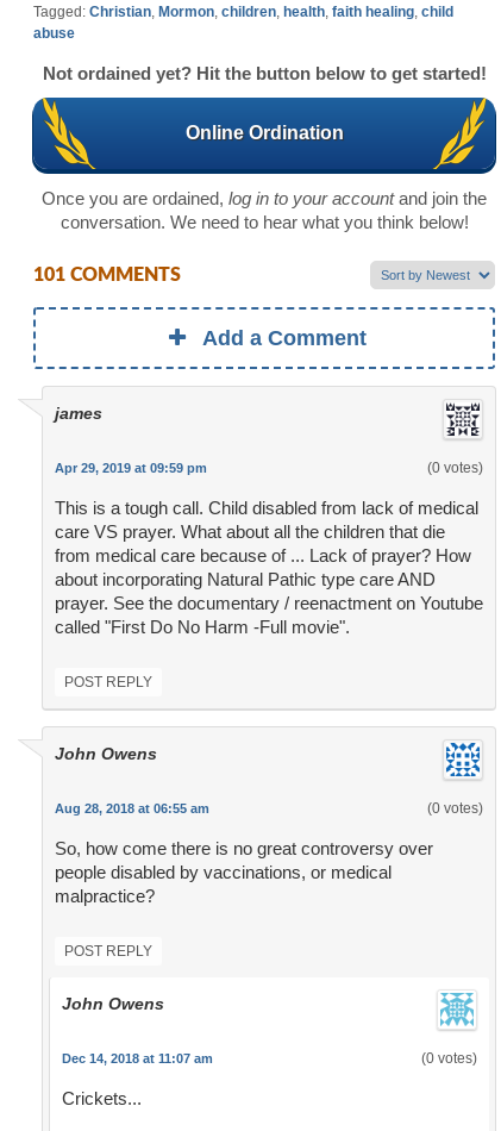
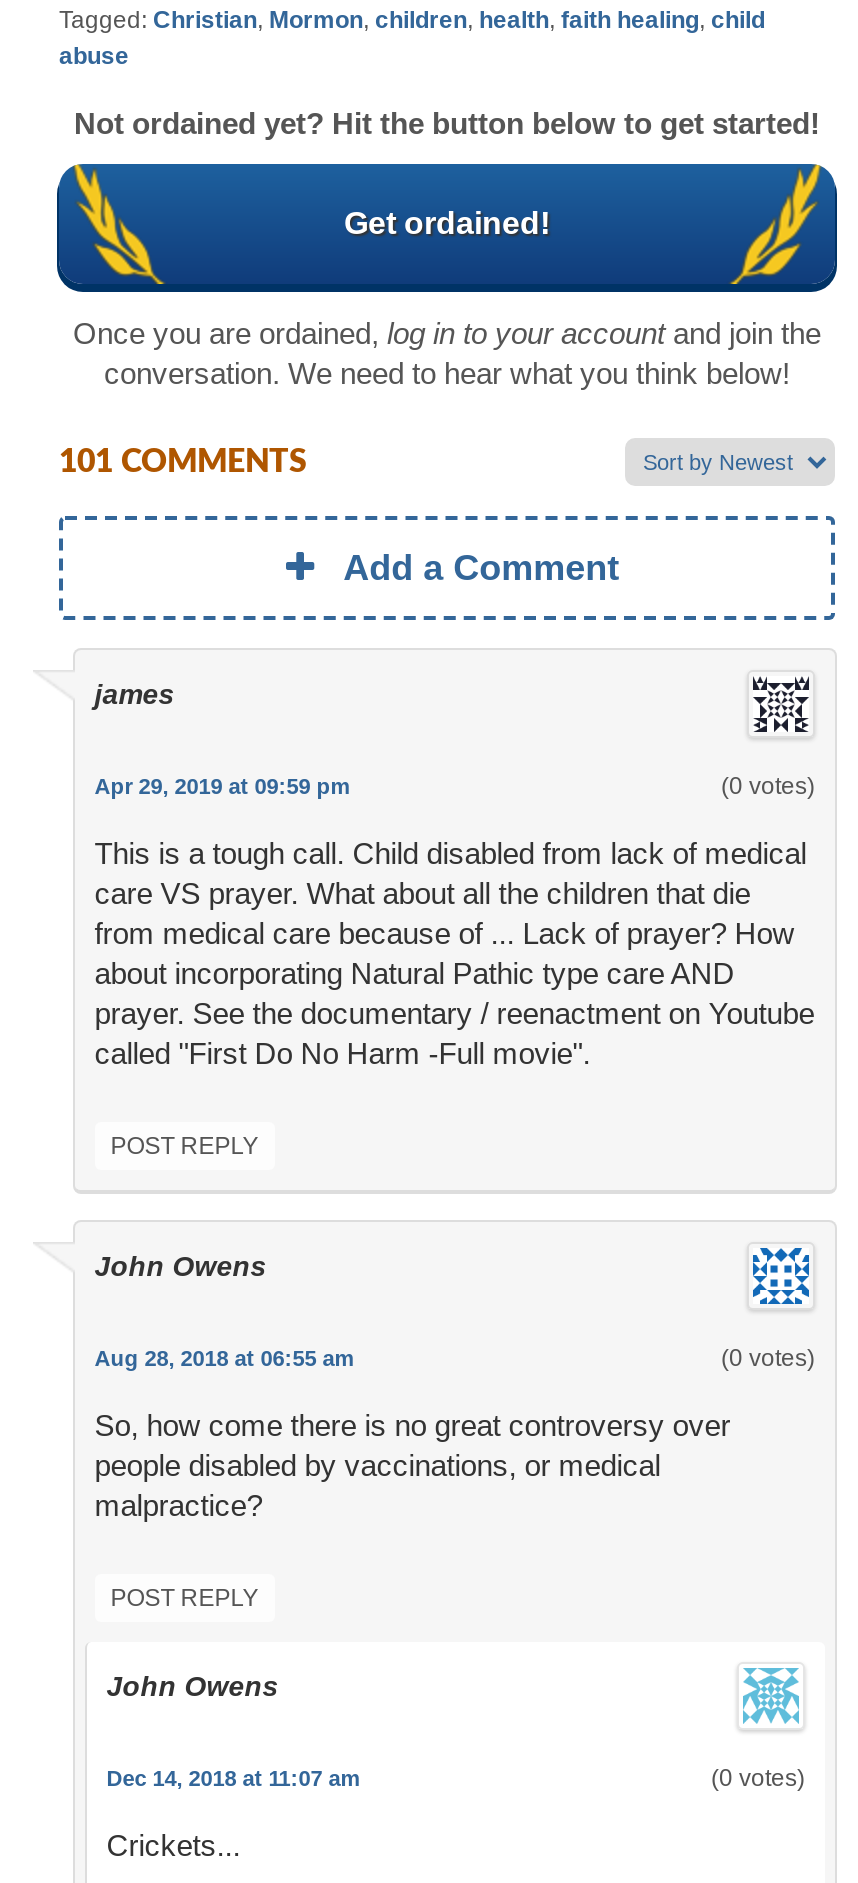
- Online Ordination
+ Get ordained!
